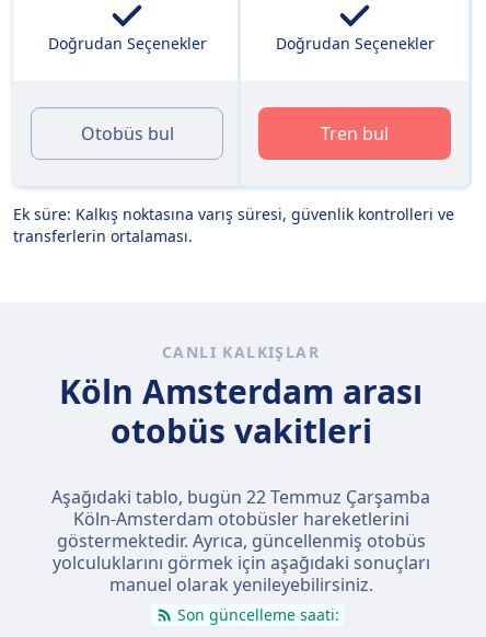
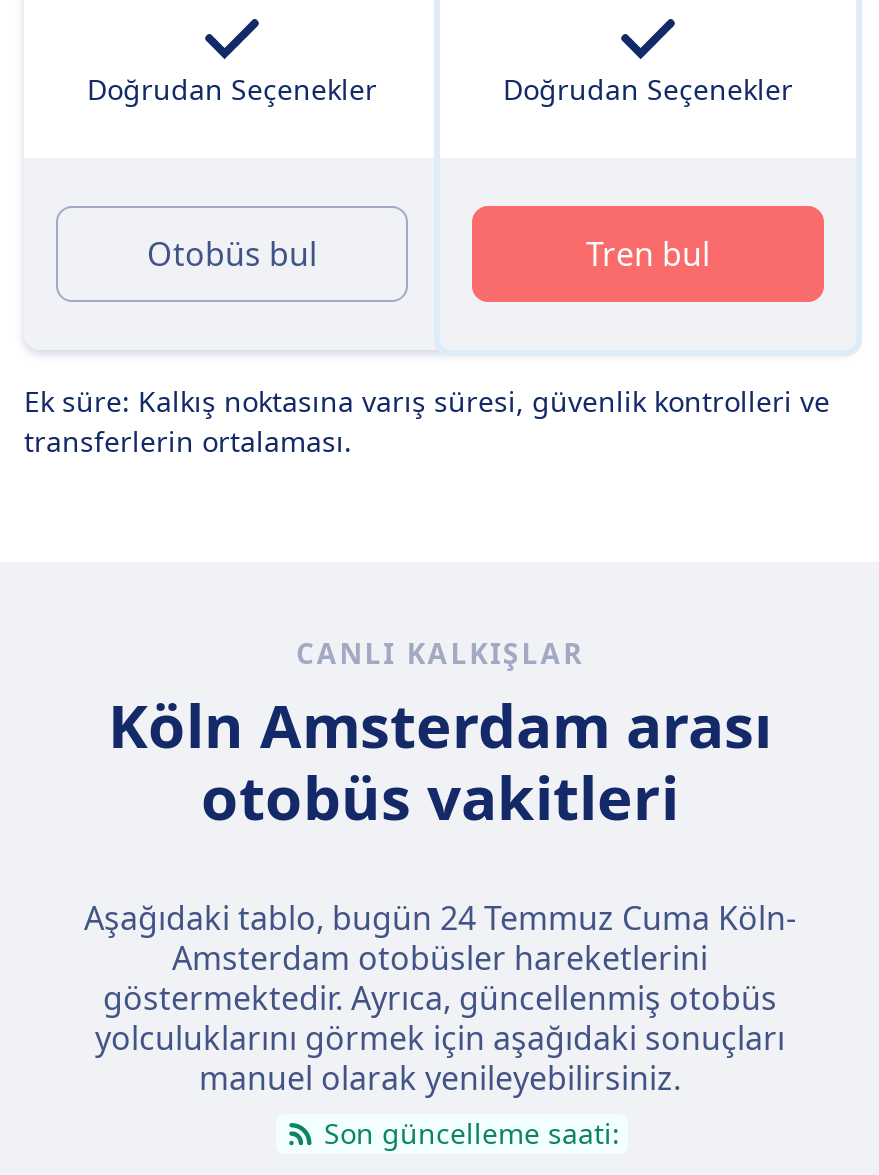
- Aşağıdaki tablo, bugün 22 Temmuz Çarşamba
- Köln-Amsterdam otobüsler hareketlerini
+ Aşağıdaki tablo, bugün 24 Temmuz Cuma Köln-
+ Amsterdam otobüsler hareketlerini
